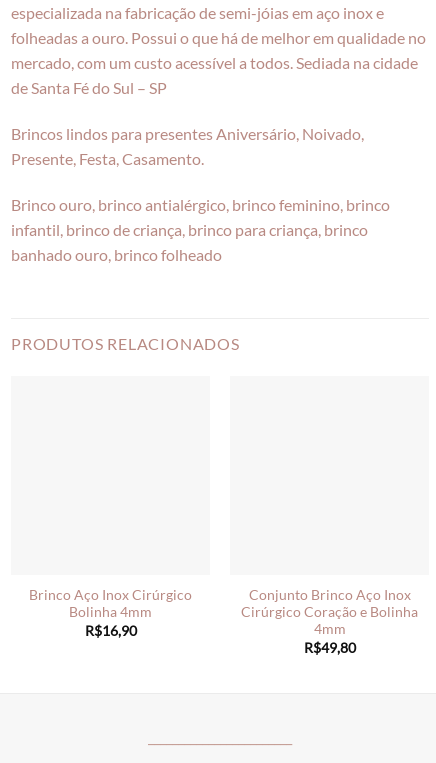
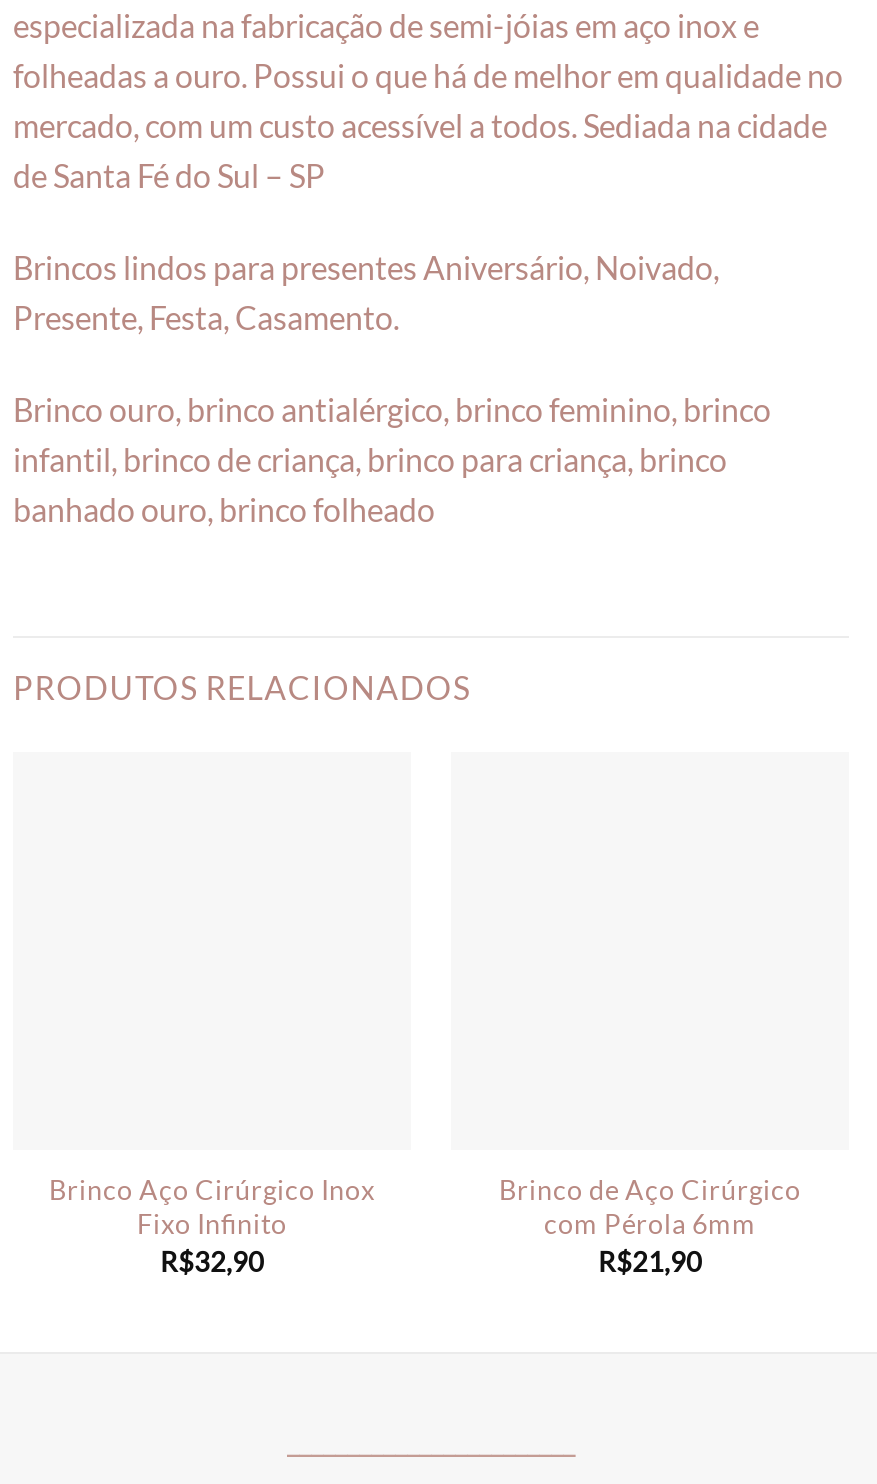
- Brinco Aço Inox Cirúrgico
- Bolinha 4mm
- R$16,90
+ Brinco Aço Cirúrgico Inox
+ Fixo Infinito
+ R$32,90

- Conjunto Brinco Aço Inox
- Cirúrgico Coração e Bolinha
- 4mm
- R$49,80
+ Brinco de Aço Cirúrgico
+ com Pérola 6mm
+ R$21,90
